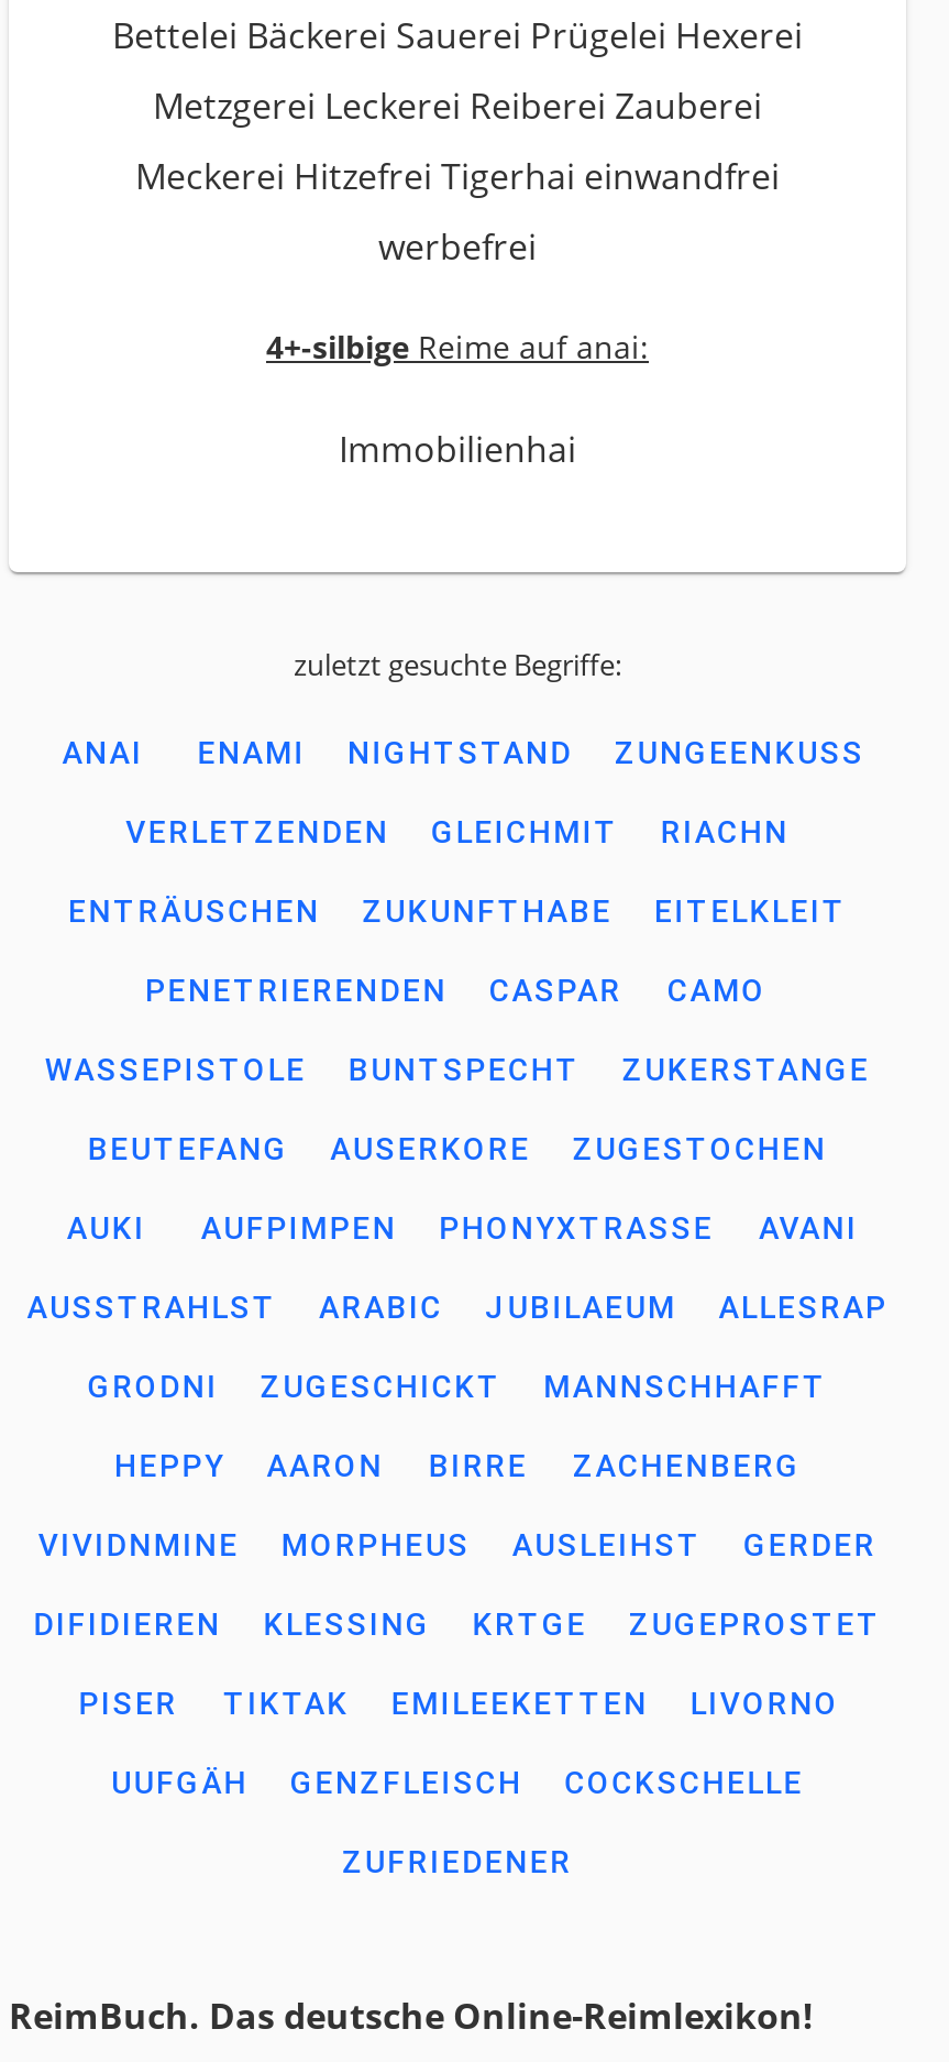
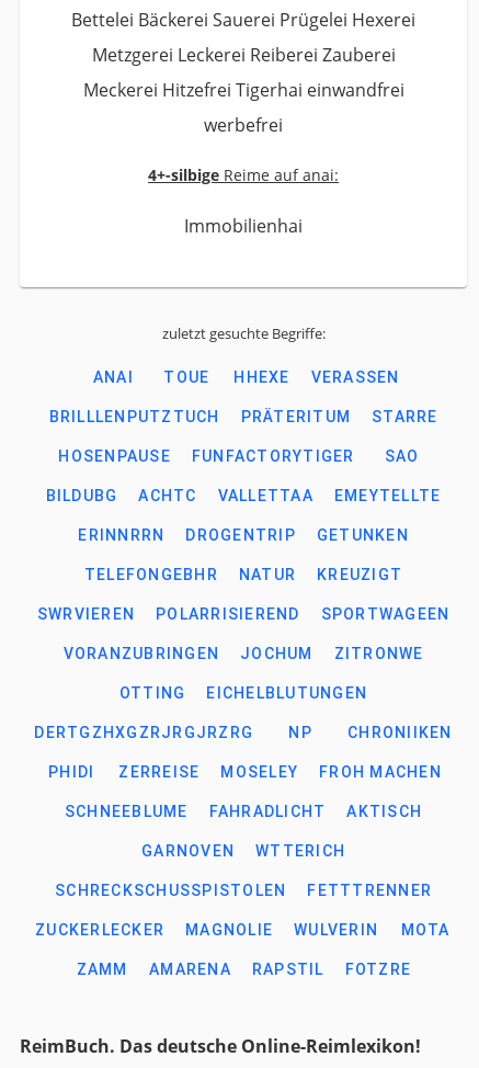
- ENAMI
- NIGHTSTAND
- ZUNGEENKUSS
- VERLETZENDEN
- GLEICHMIT
- RIACHN
- ENTRÄUSCHEN
- ZUKUNFTHABE
- EITELKLEIT
- PENETRIERENDEN
- CASPAR
- CAMO
- WASSEPISTOLE
- BUNTSPECHT
- ZUKERSTANGE
- BEUTEFANG
- AUSERKORE
- ZUGESTOCHEN
- AUKI
- AUFPIMPEN
- PHONYXTRASSE
- AVANI
- AUSSTRAHLST
- ARABIC
- JUBILAEUM
- ALLESRAP
- GRODNI
- ZUGESCHICKT
- MANNSCHHAFFT
- HEPPY
- AARON
- BIRRE
- ZACHENBERG
- VIVIDNMINE
- MORPHEUS
- AUSLEIHST
- GERDER
- DIFIDIEREN
- KLESSING
- KRTGE
- ZUGEPROSTET
- PISER
- TIKTAK
- EMILEEKETTEN
- LIVORNO
- UUFGÄH
- GENZFLEISCH
- COCKSCHELLE
- ZUFRIEDENER
+ TOUE
+ HHEXE
+ VERASSEN
+ BRILLLENPUTZTUCH
+ PRÄTERITUM
+ STARRE
+ HOSENPAUSE
+ FUNFACTORYTIGER
+ SAO
+ BILDUBG
+ ACHTC
+ VALLETTAA
+ EMEYTELLTE
+ ERINNRRN
+ DROGENTRIP
+ GETUNKEN
+ TELEFONGEBHR
+ NATUR
+ KREUZIGT
+ SWRVIEREN
+ POLARRISIEREND
+ SPORTWAGEEN
+ VORANZUBRINGEN
+ JOCHUM
+ ZITRONWE
+ OTTING
+ EICHELBLUTUNGEN
+ DERTGZHXGZRJRGJRZRG
+ NP
+ CHRONIIKEN
+ PHIDI
+ ZERREISE
+ MOSELEY
+ FROH MACHEN
+ SCHNEEBLUME
+ FAHRADLICHT
+ AKTISCH
+ GARNOVEN
+ WTTERICH
+ SCHRECKSCHUSSPISTOLEN
+ FETTTRENNER
+ ZUCKERLECKER
+ MAGNOLIE
+ WULVERIN
+ MOTA
+ ZAMM
+ AMARENA
+ RAPSTIL
+ FOTZRE
